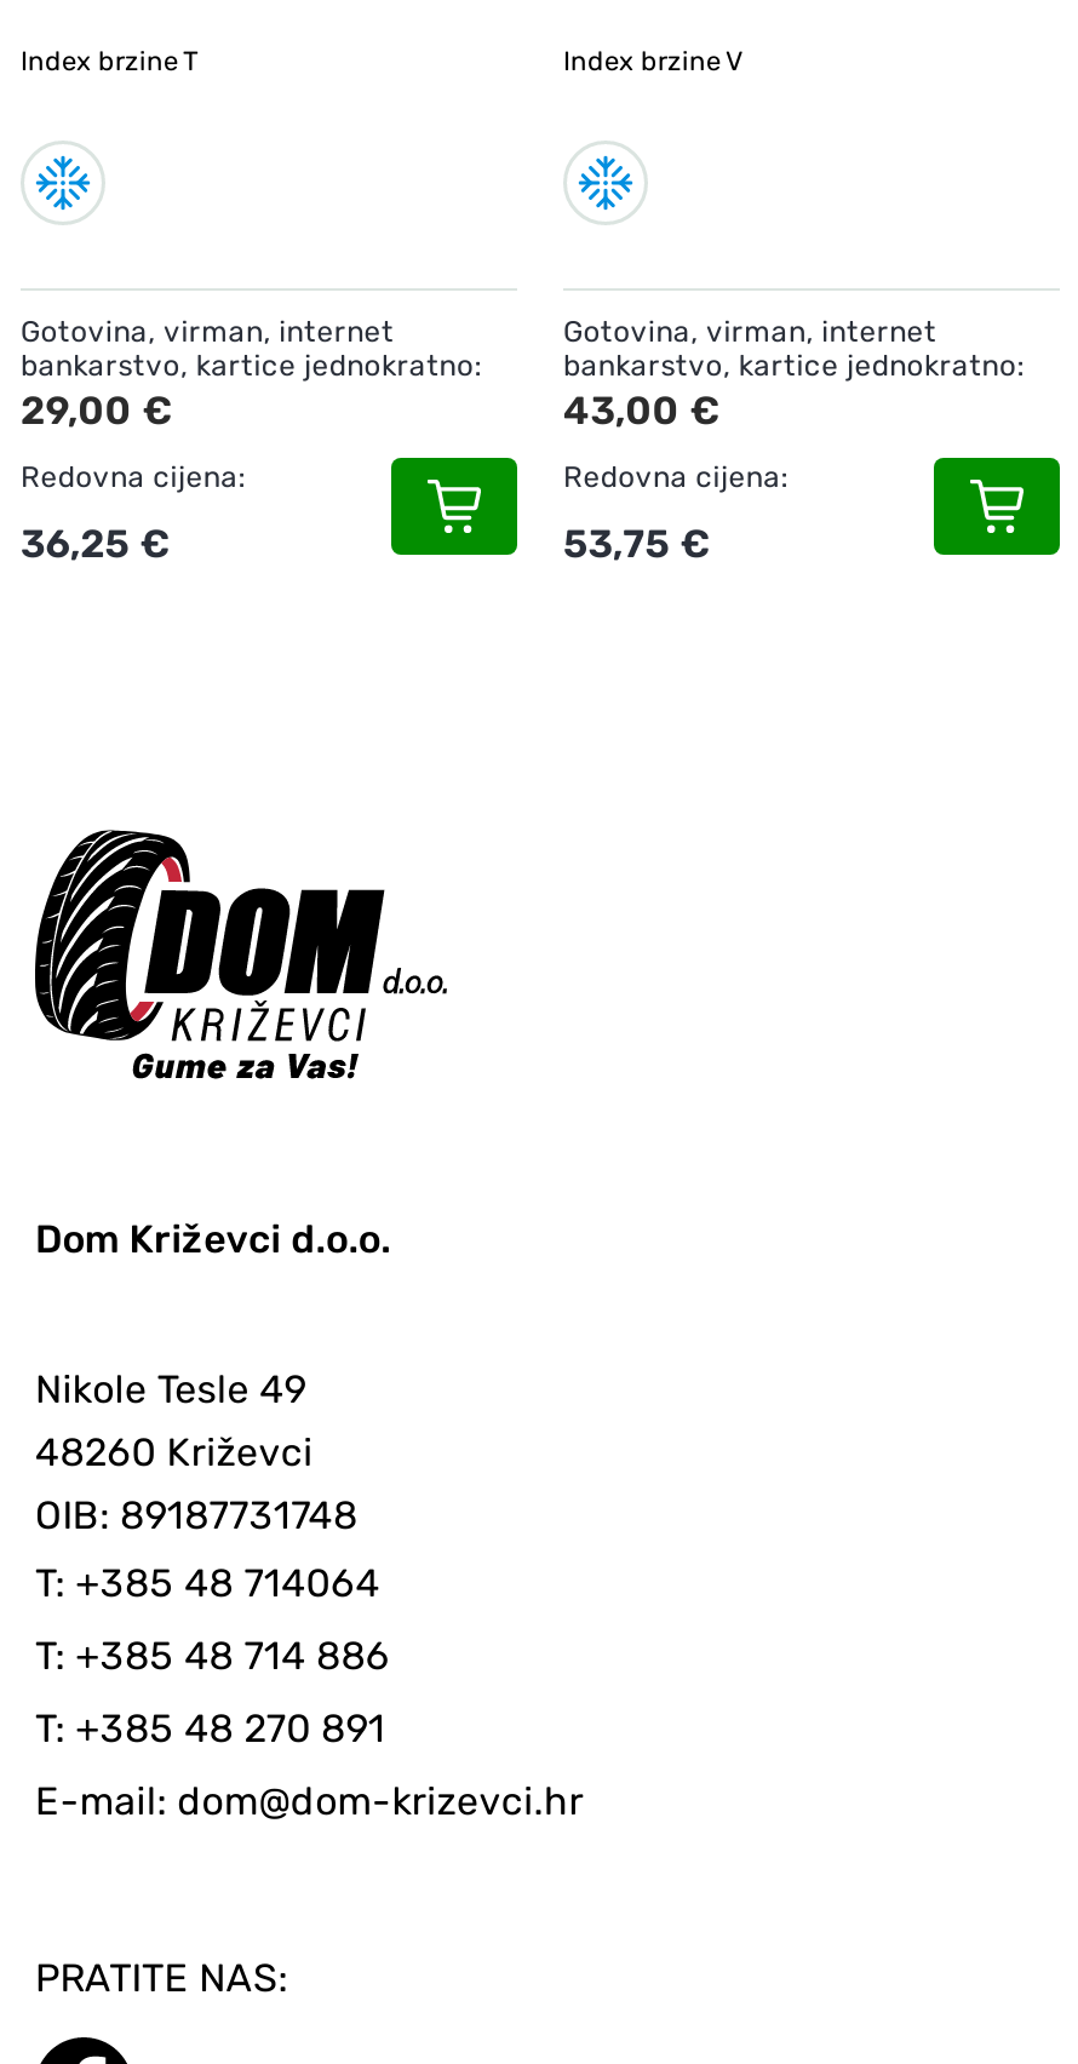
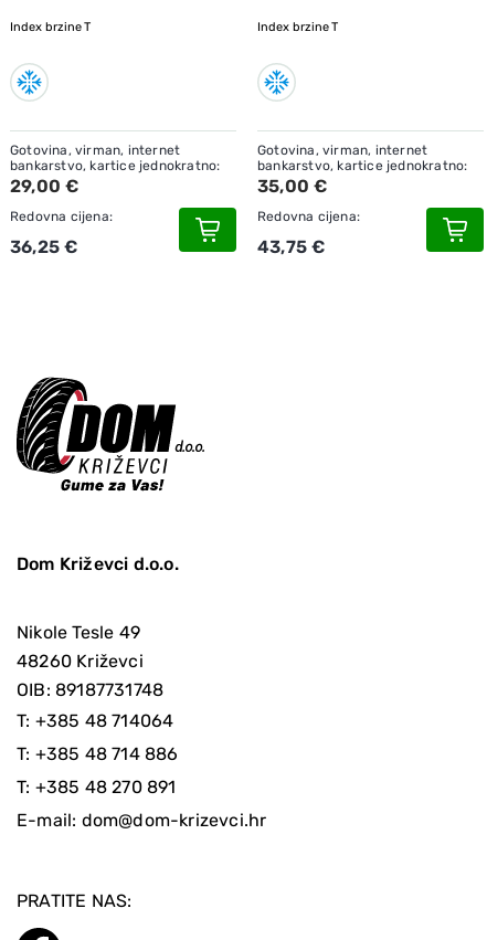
- Index brzine V
+ Index brzine T

- 43,00 €
+ 35,00 €

- 53,75 €
+ 43,75 €
